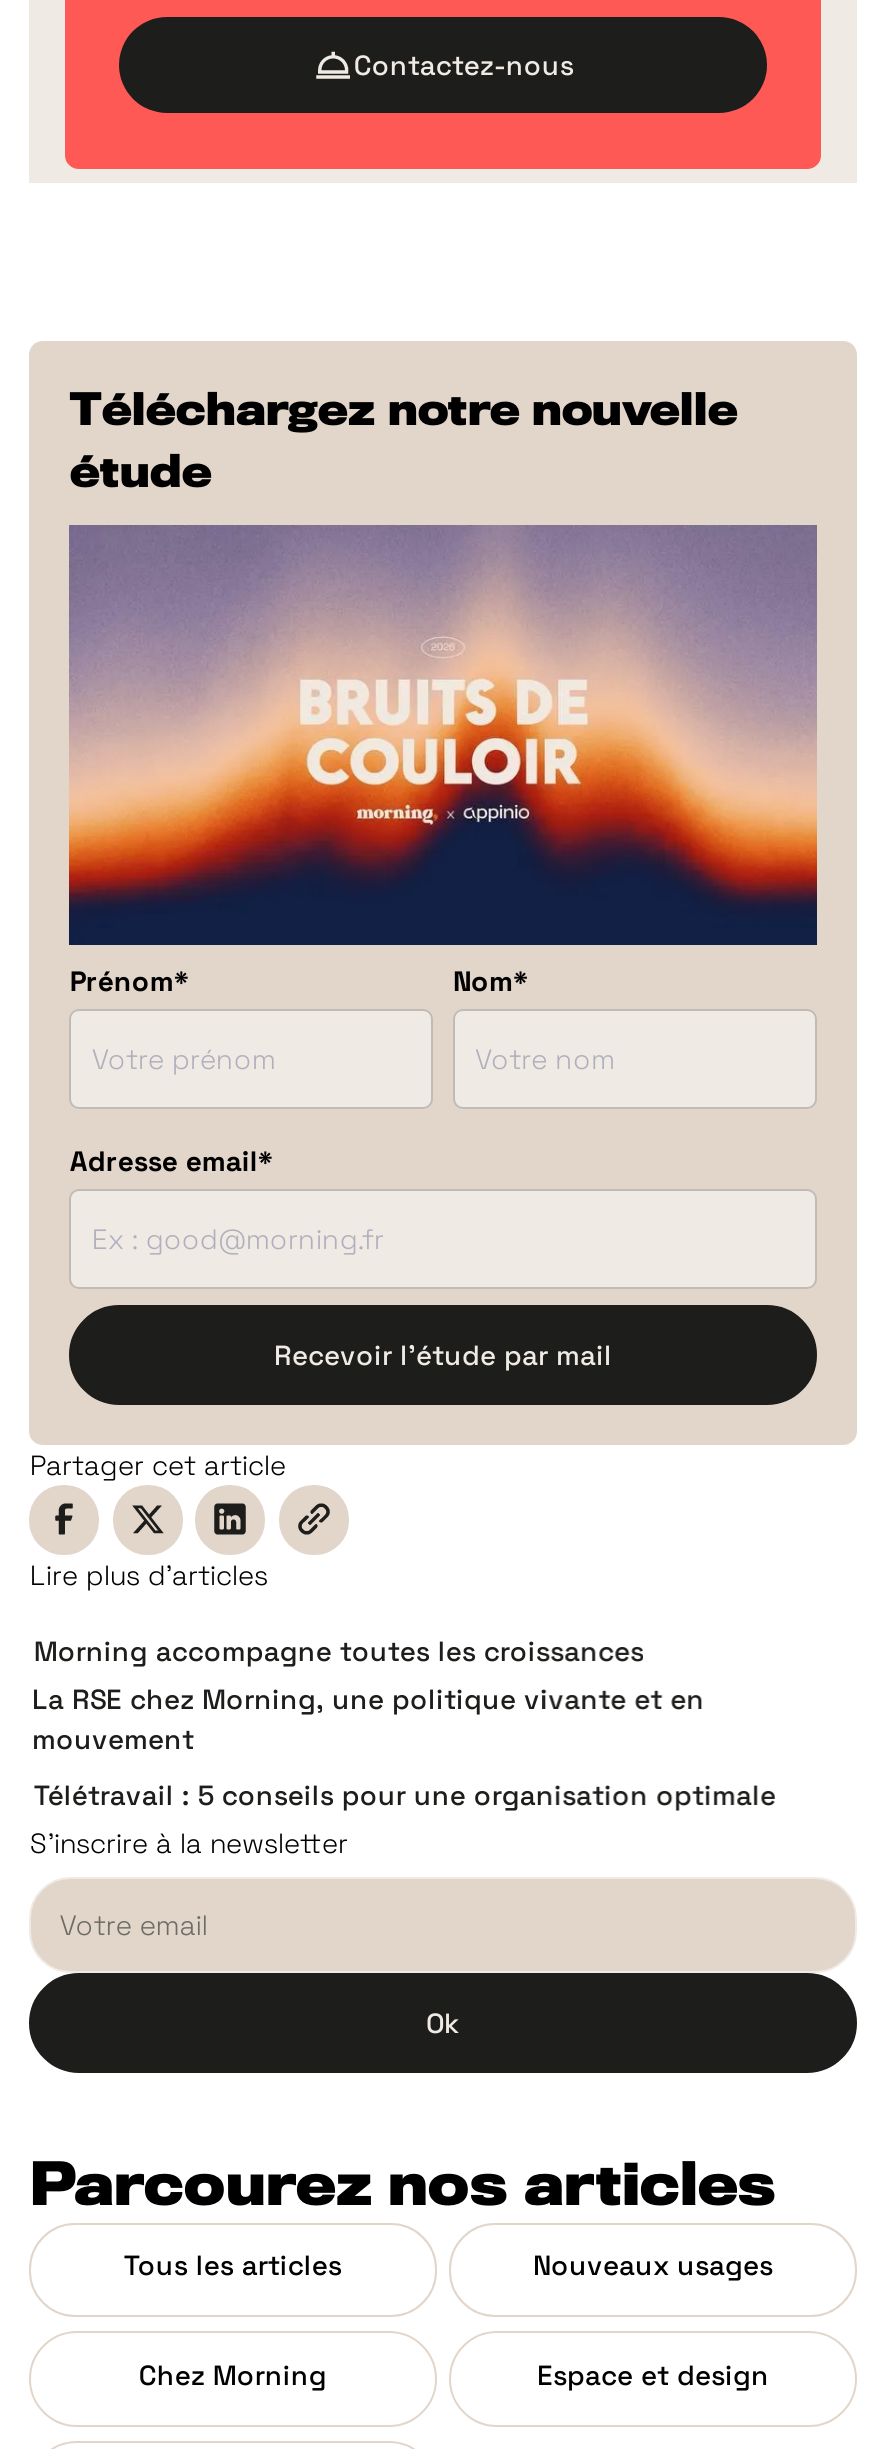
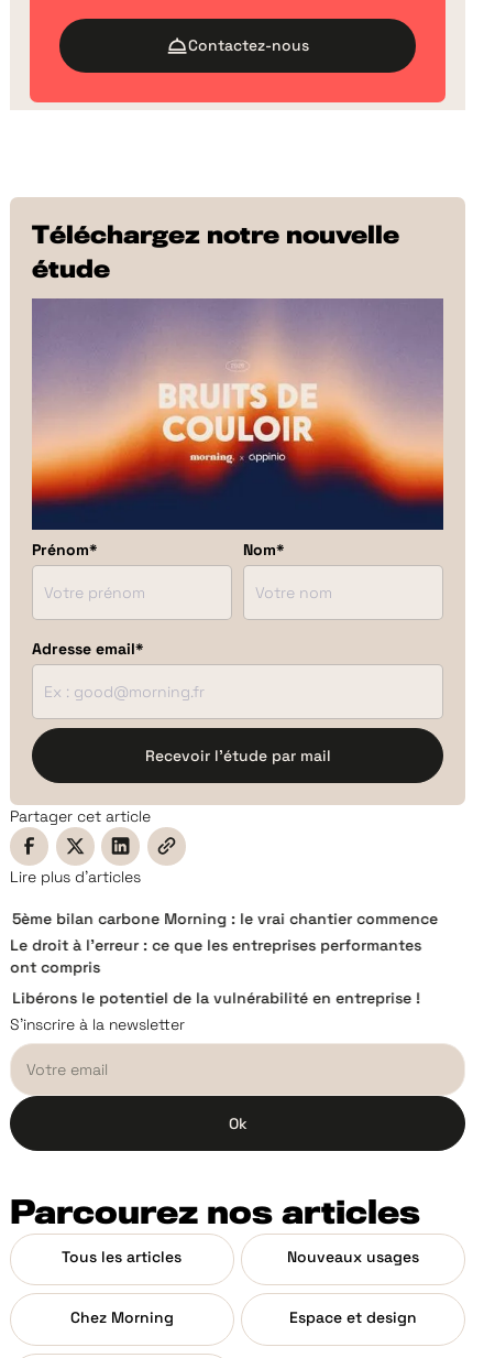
- Morning accompagne toutes les croissances
- La RSE chez Morning, une politique vivante et en
- mouvement
+ 5ème bilan carbone Morning : le vrai chantier commence
+ Le droit à l'erreur : ce que les entreprises performantes
+ ont compris

- Télétravail : 5 conseils pour une organisation optimale
+ Libérons le potentiel de la vulnérabilité en entreprise !
